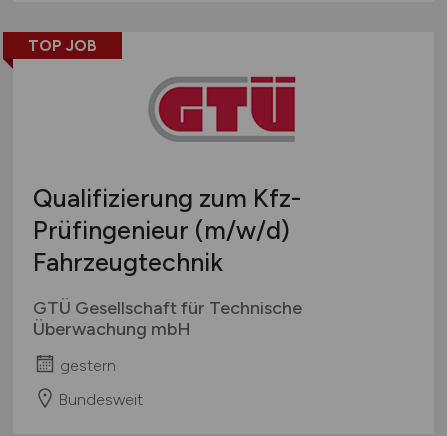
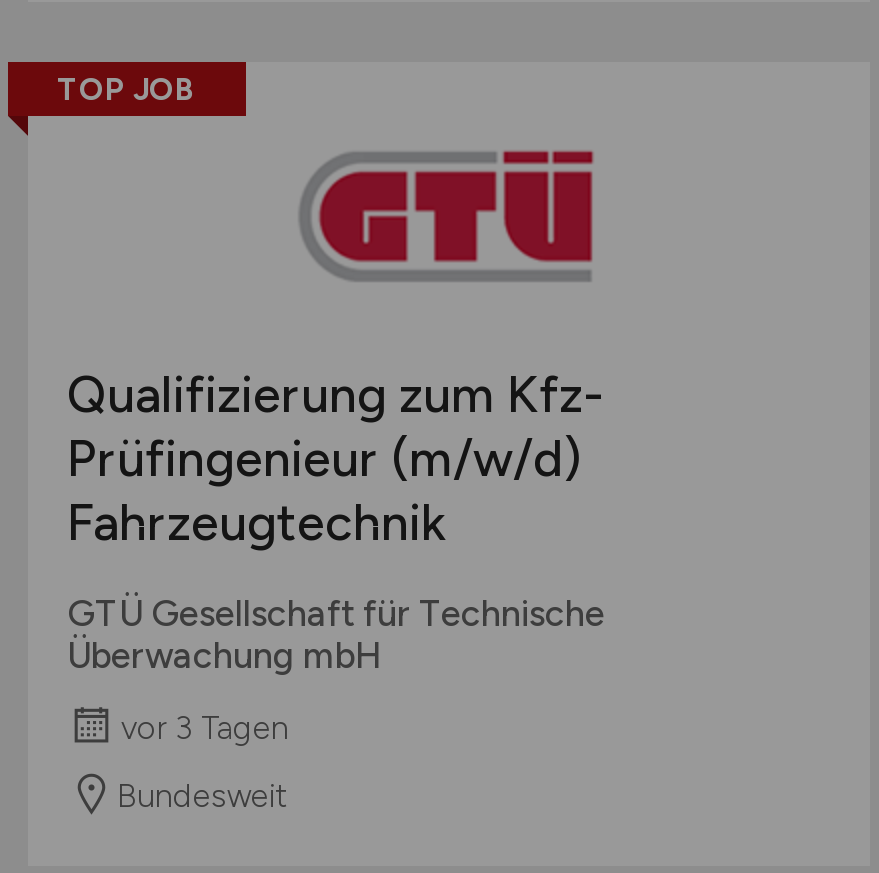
- gestern
+ vor 3 Tagen
